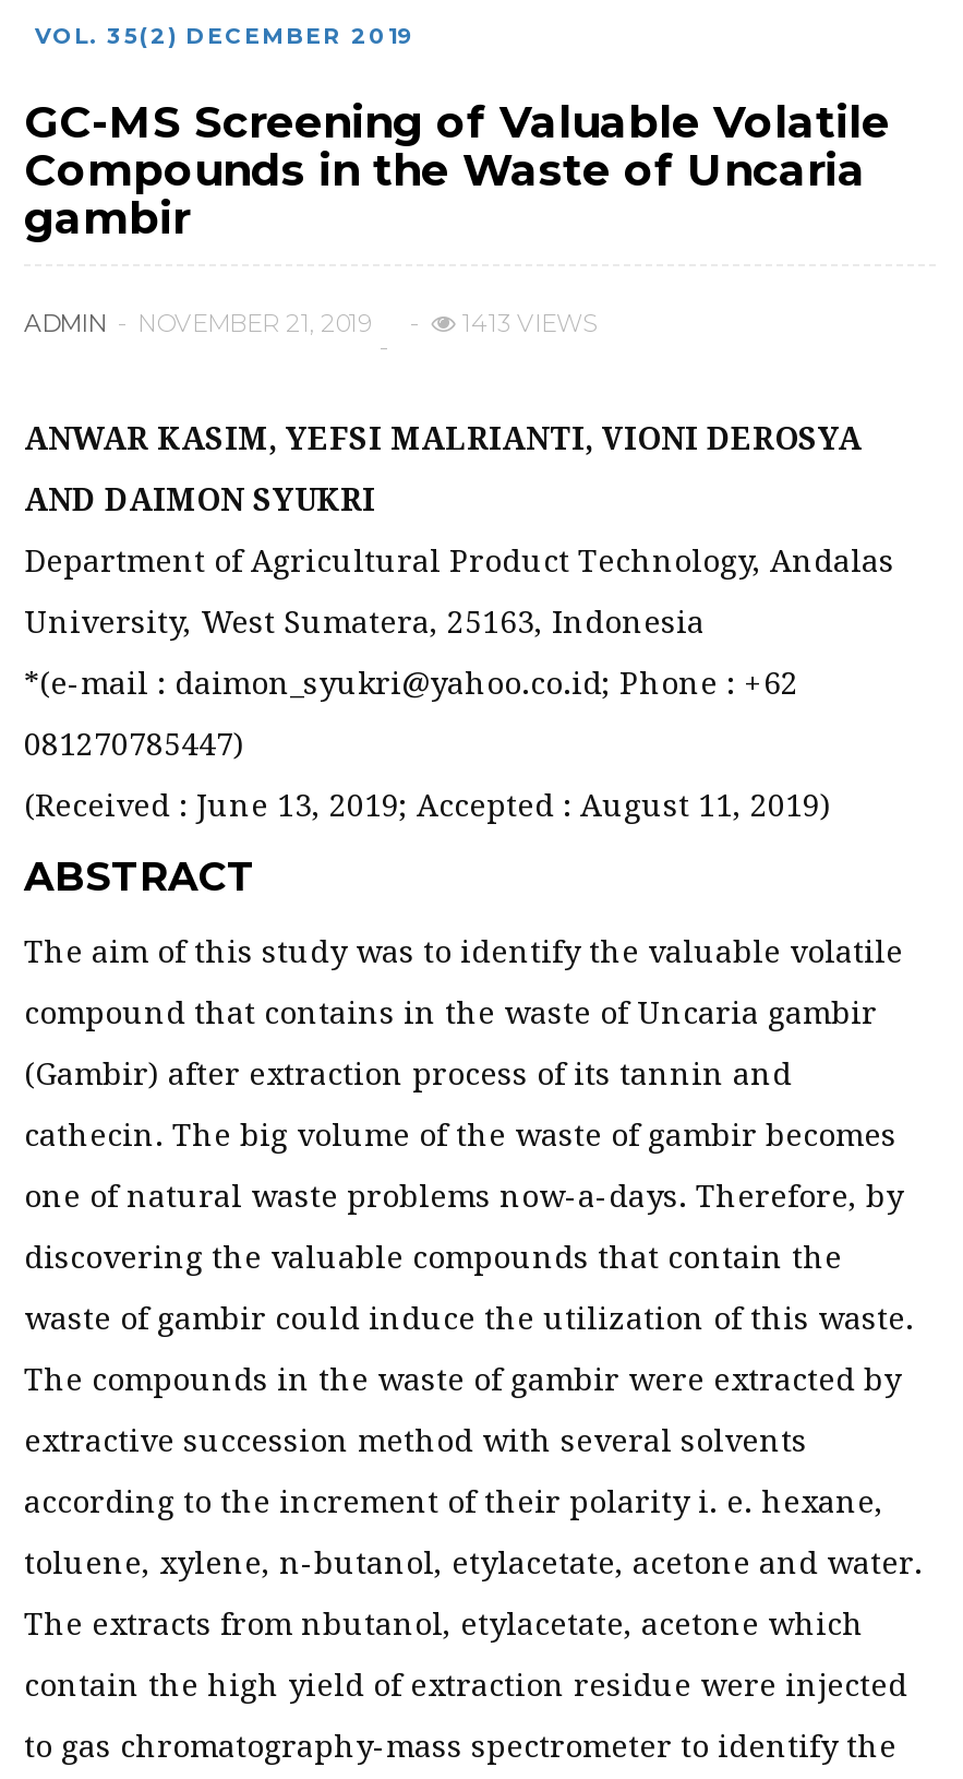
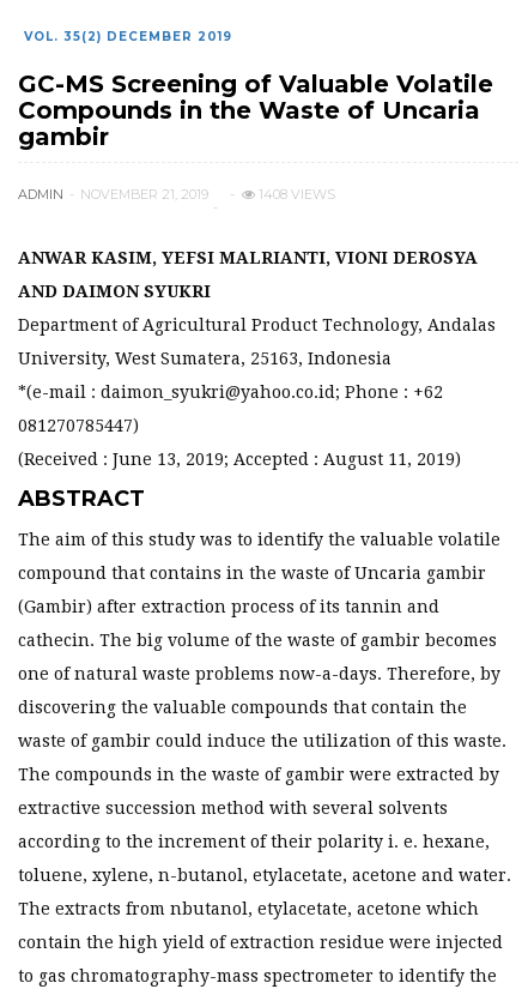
- 1413 VIEWS
+ 1408 VIEWS
